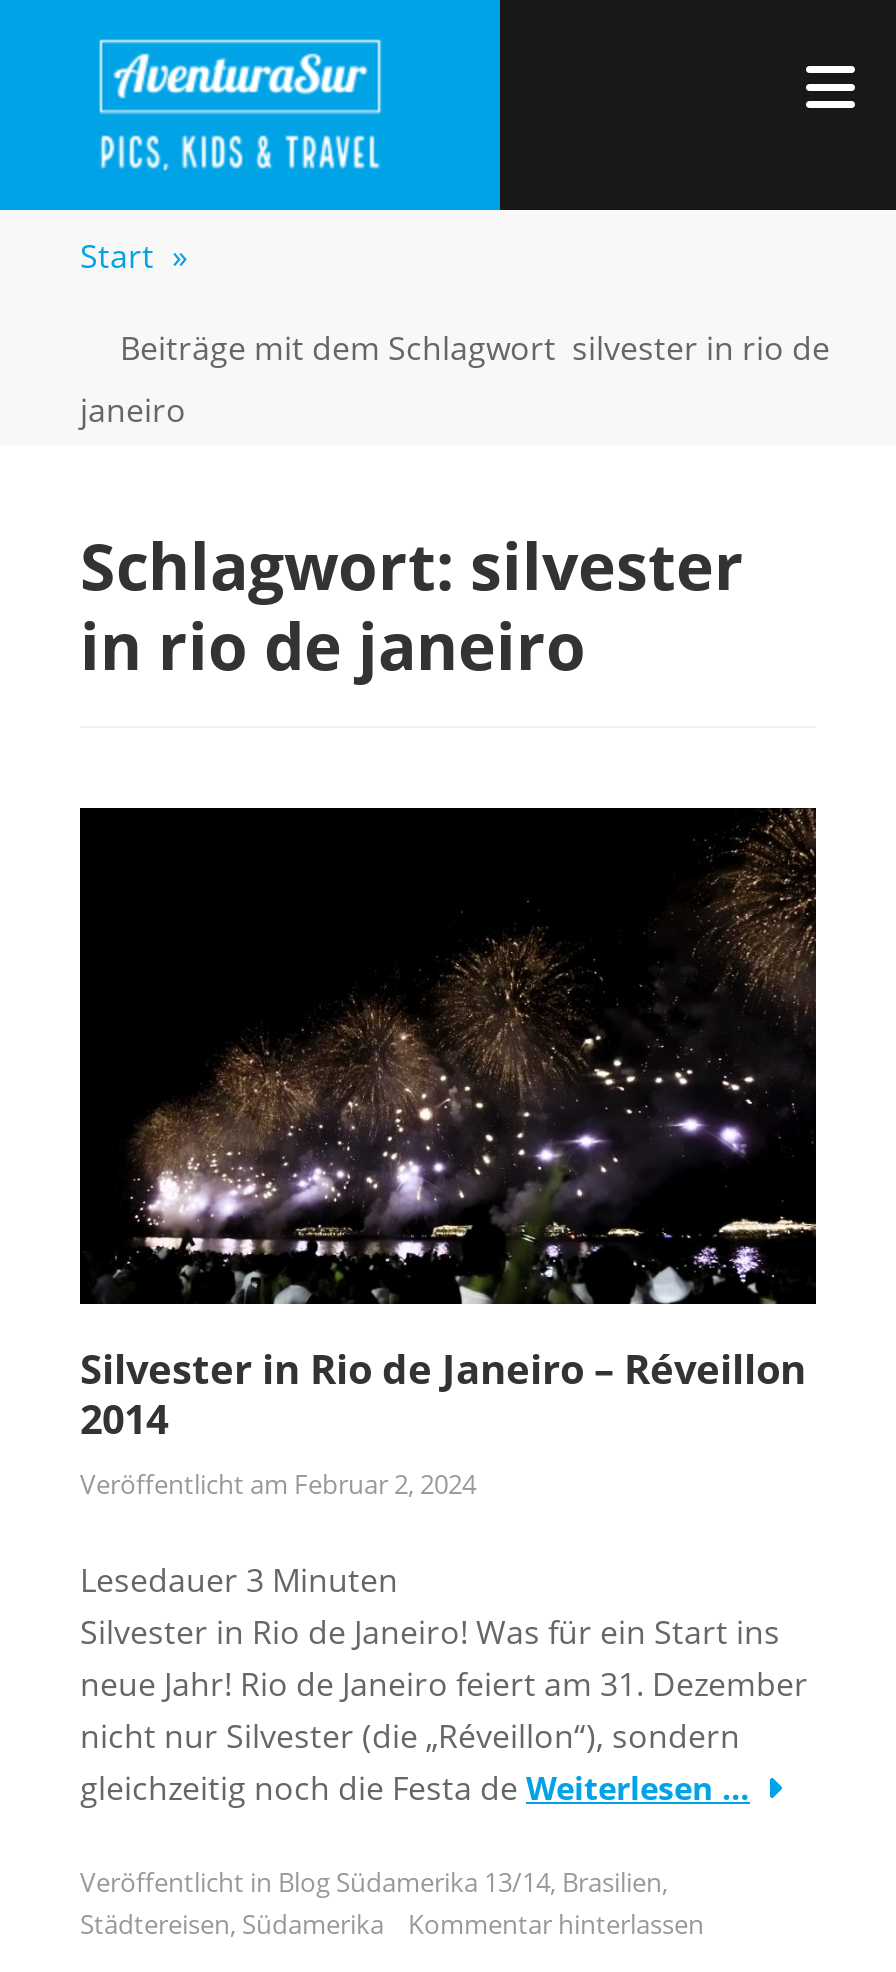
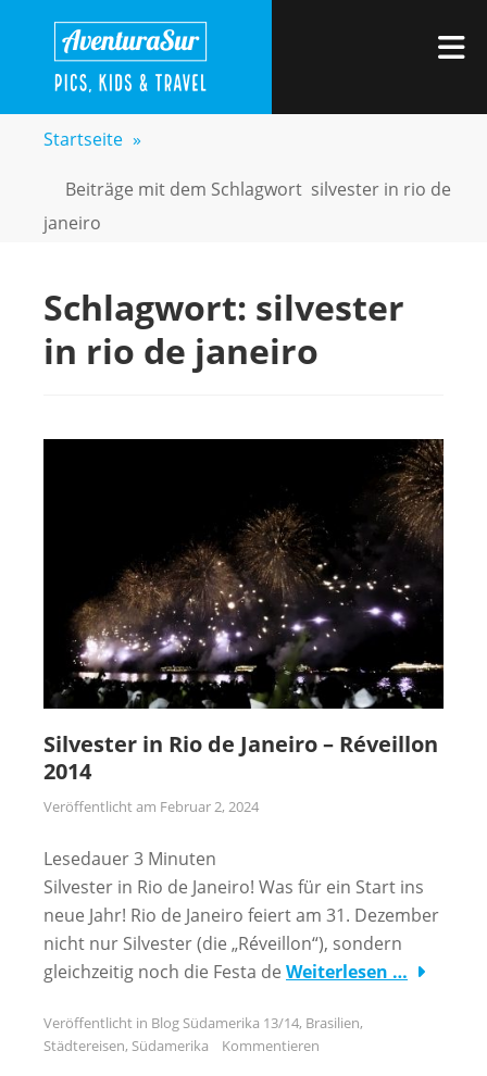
- Start »
+ Startseite »

- Kommentar hinterlassen
+ Kommentieren
